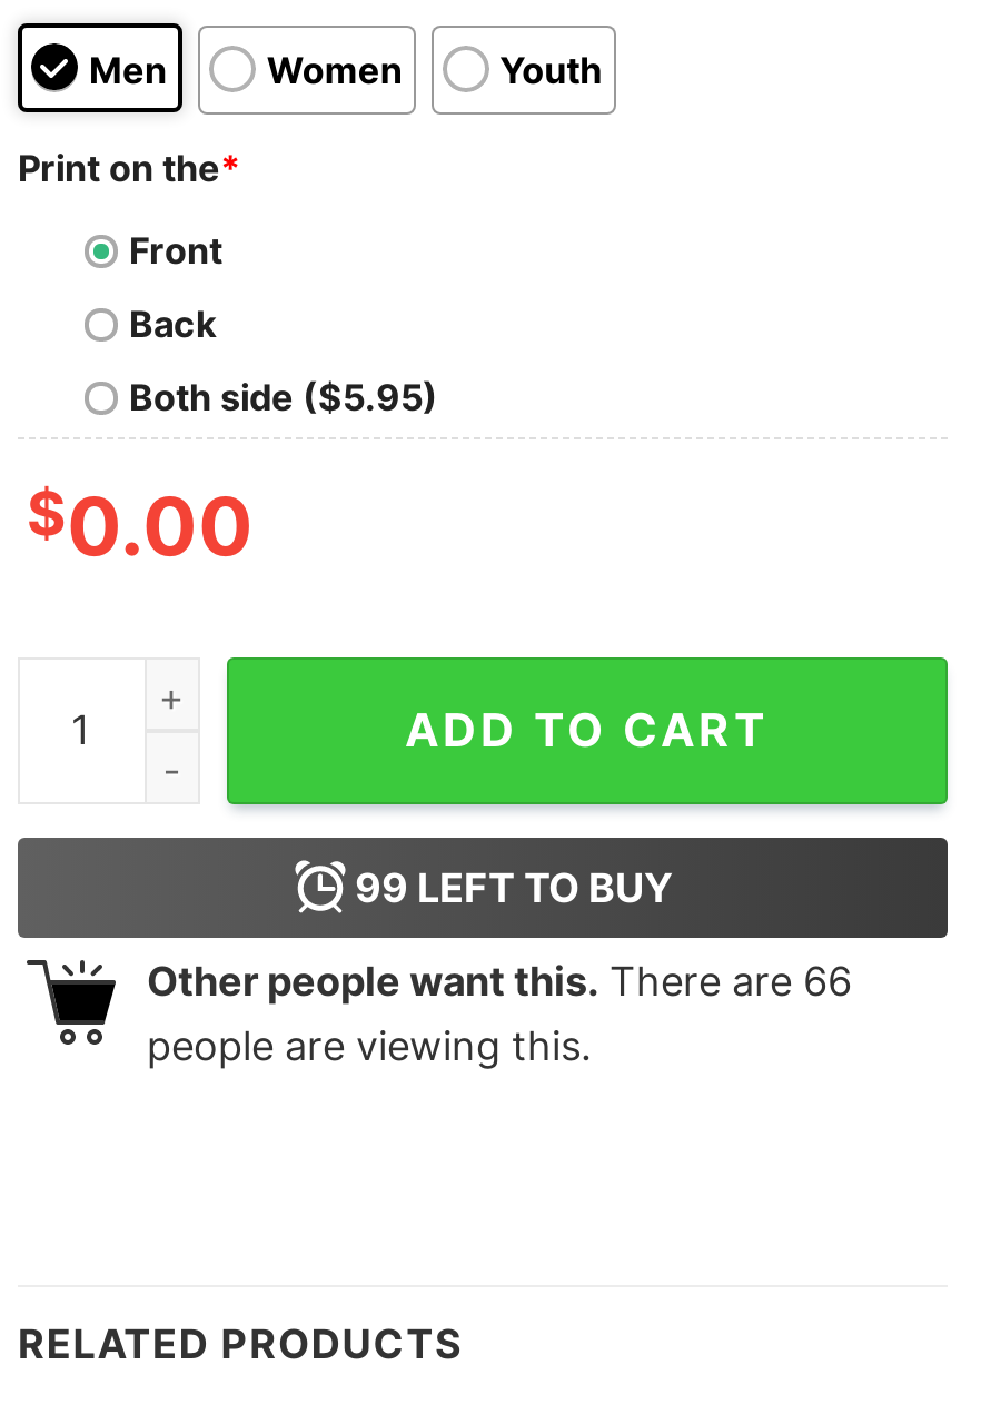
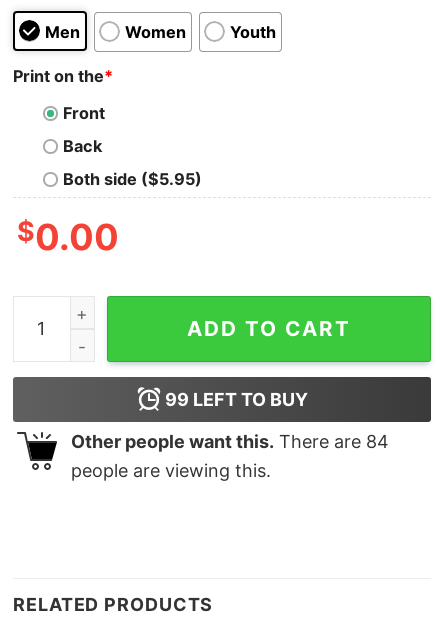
- Other people want this. There are 66
+ Other people want this. There are 84
